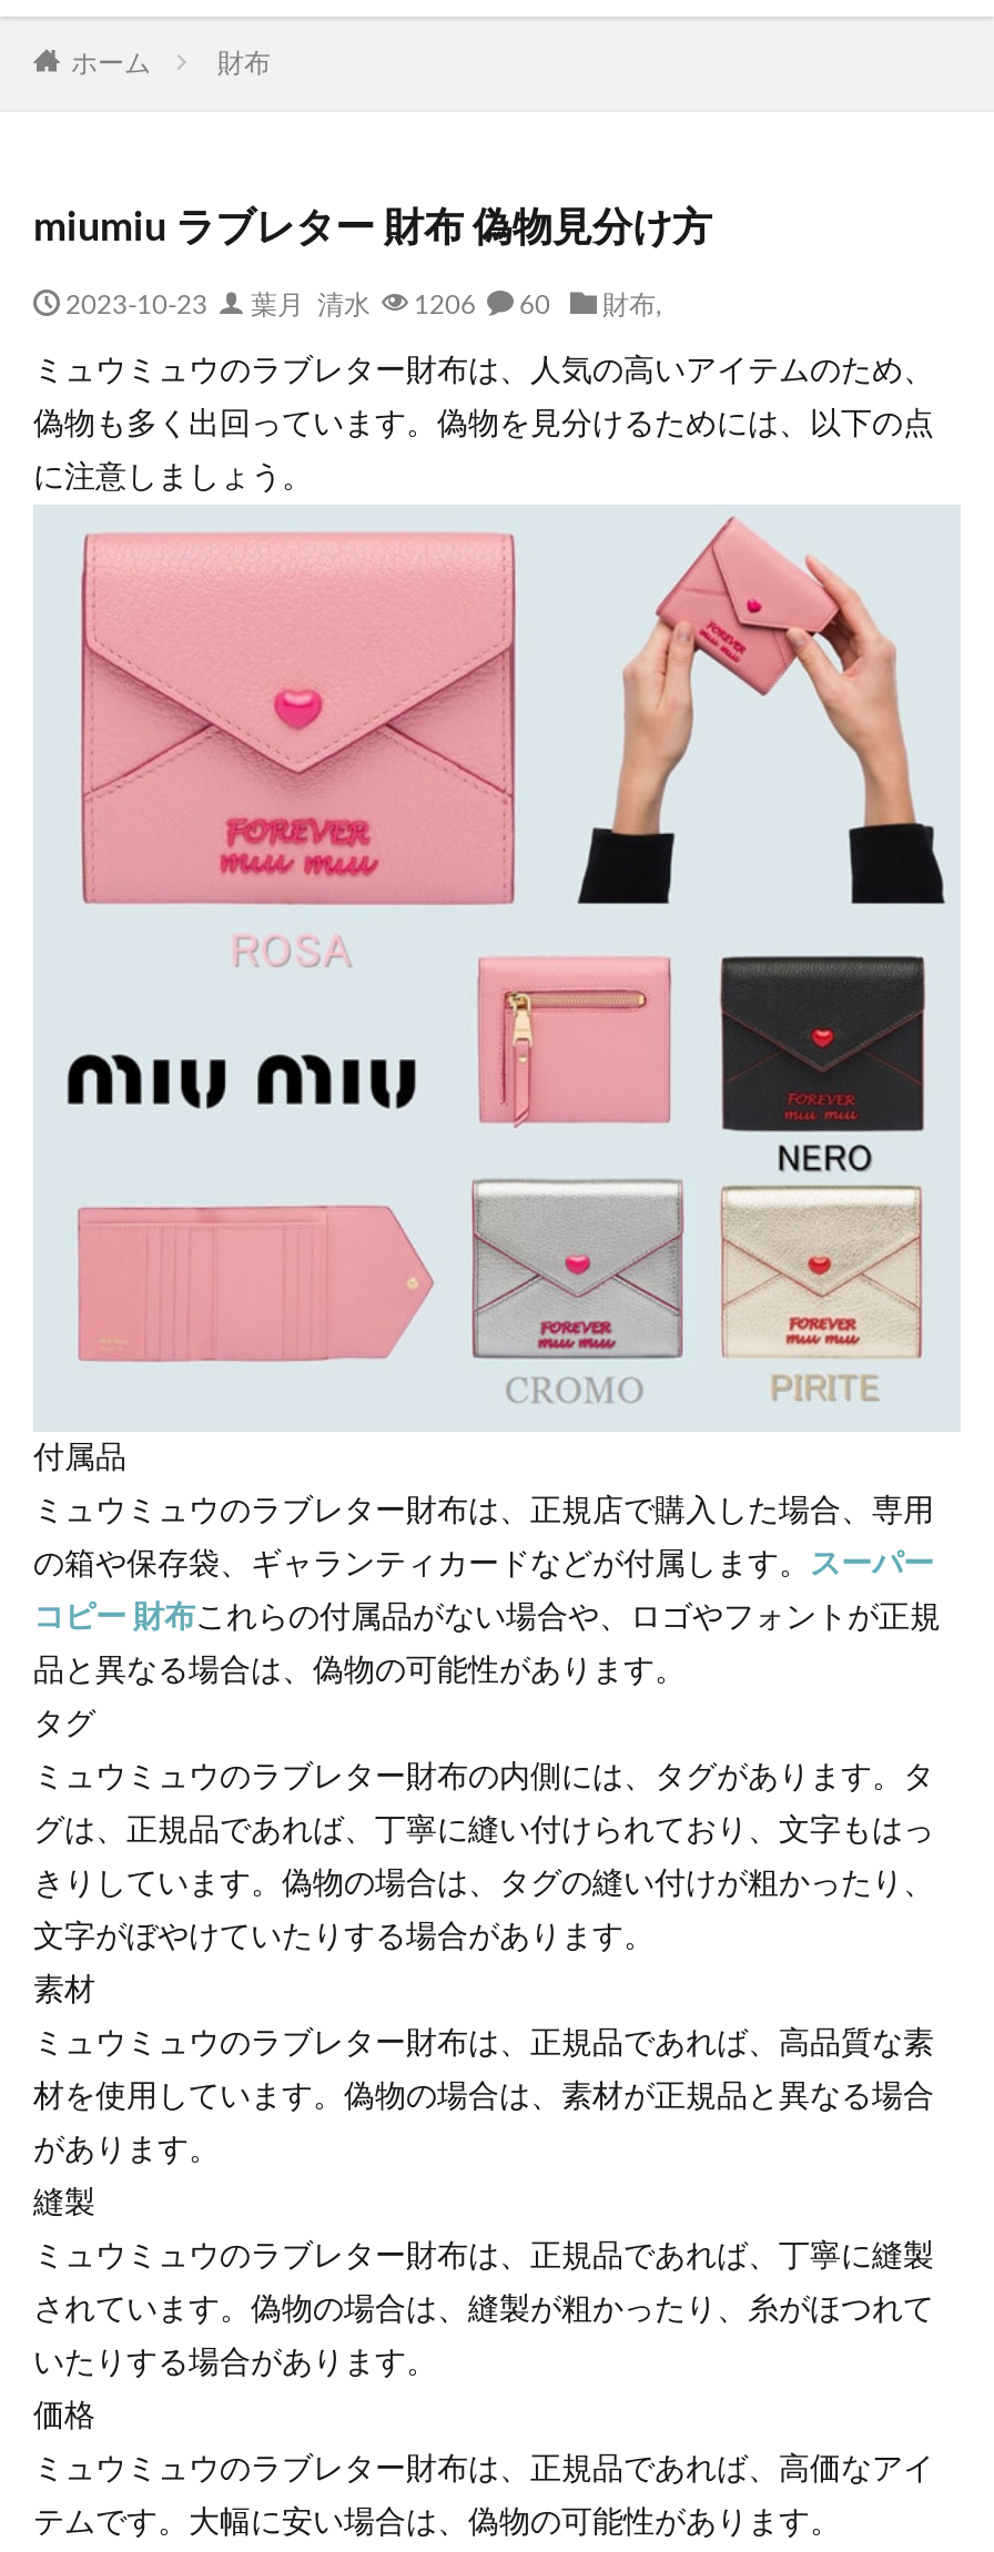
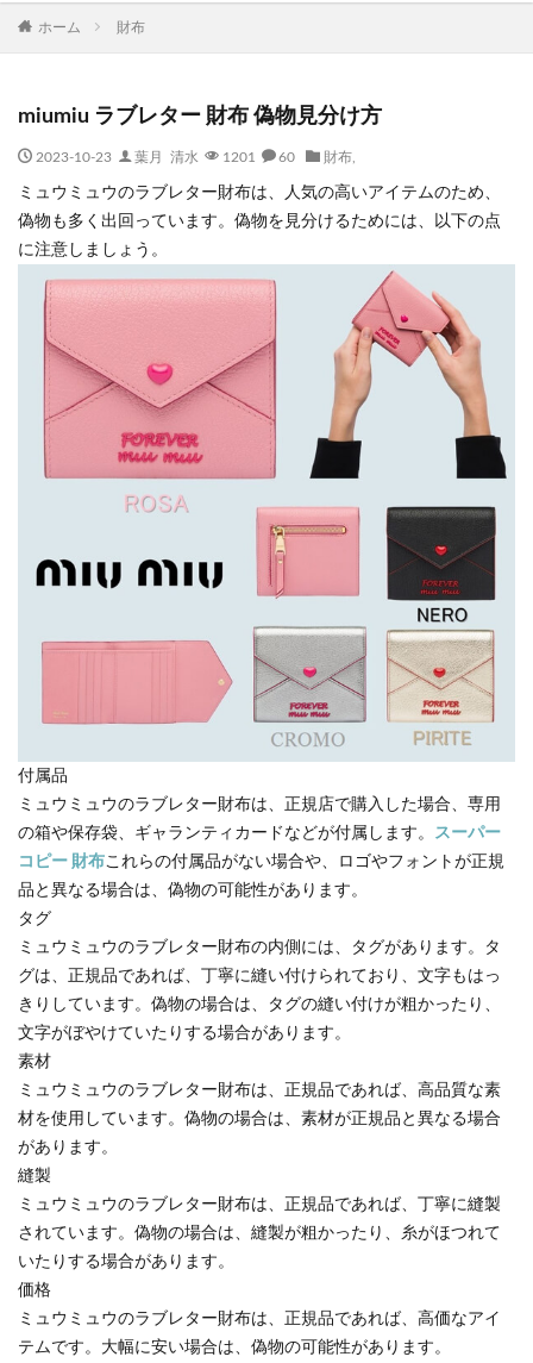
- 2023-10-23 葉月 清水 1206 60 財布,
+ 2023-10-23 葉月 清水 1201 60 財布,
